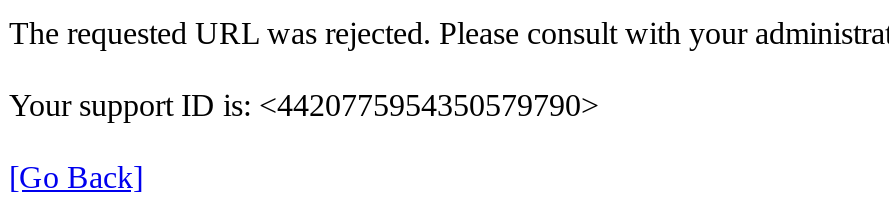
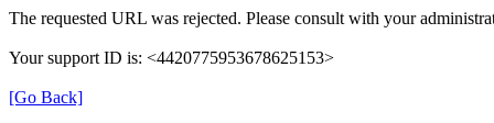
- Your support ID is: <4420775954350579790>
+ Your support ID is: <4420775953678625153>
